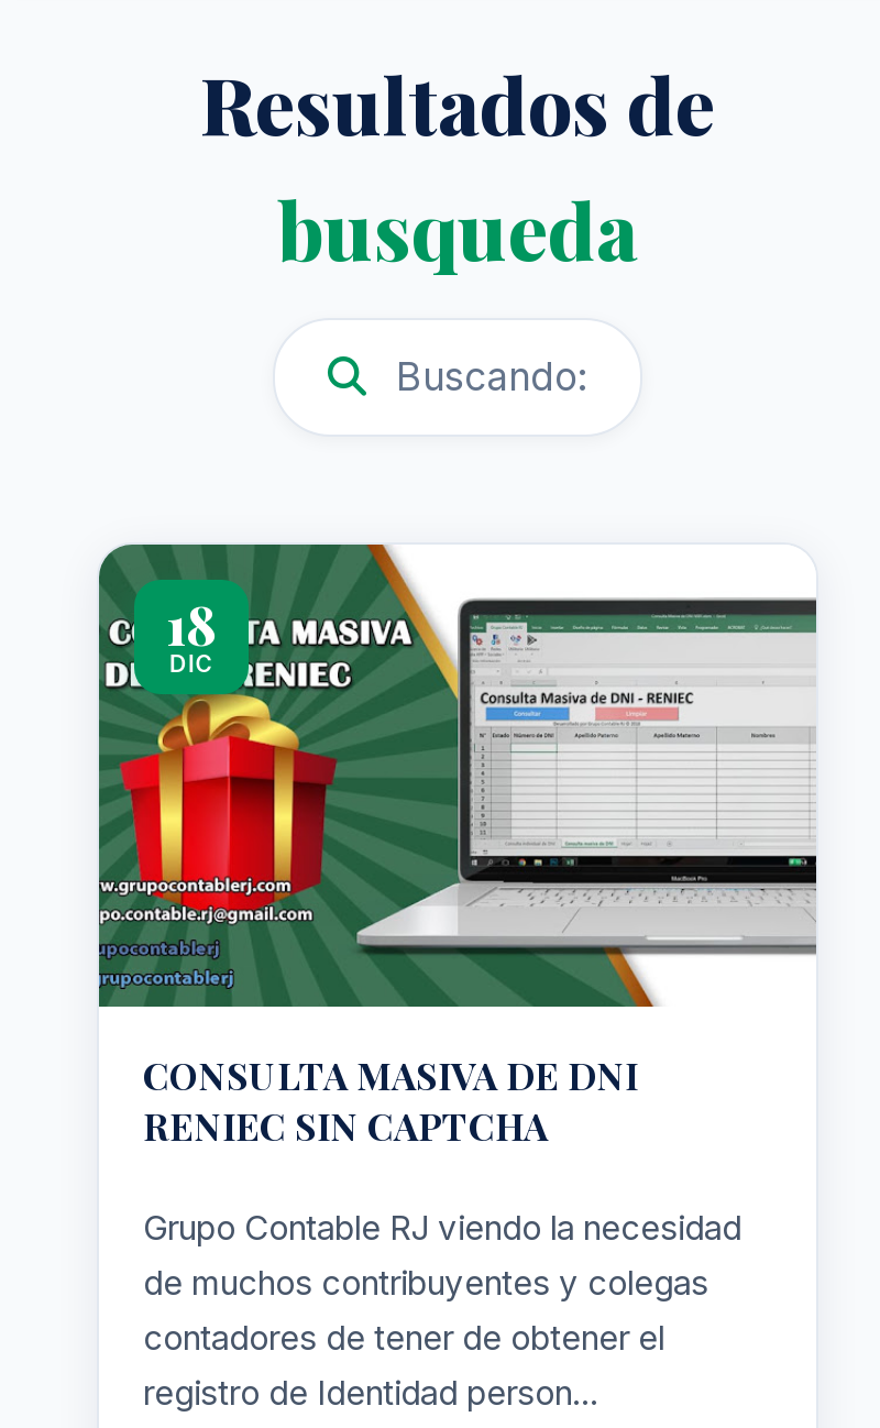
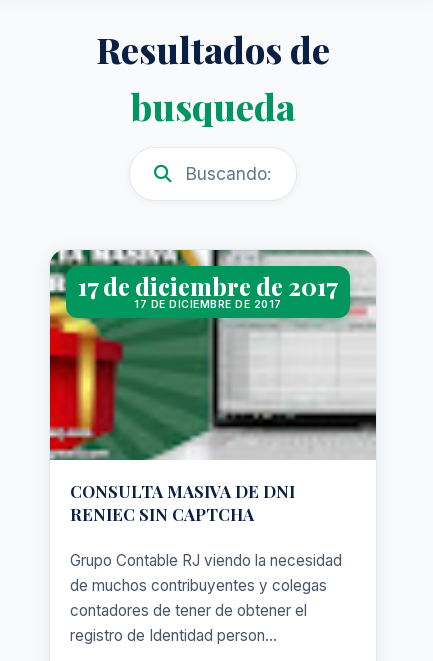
- [image]
- 18
- DIC
+ [image]
+ 17 de diciembre de 2017
+ 17 DE DICIEMBRE DE 2017
